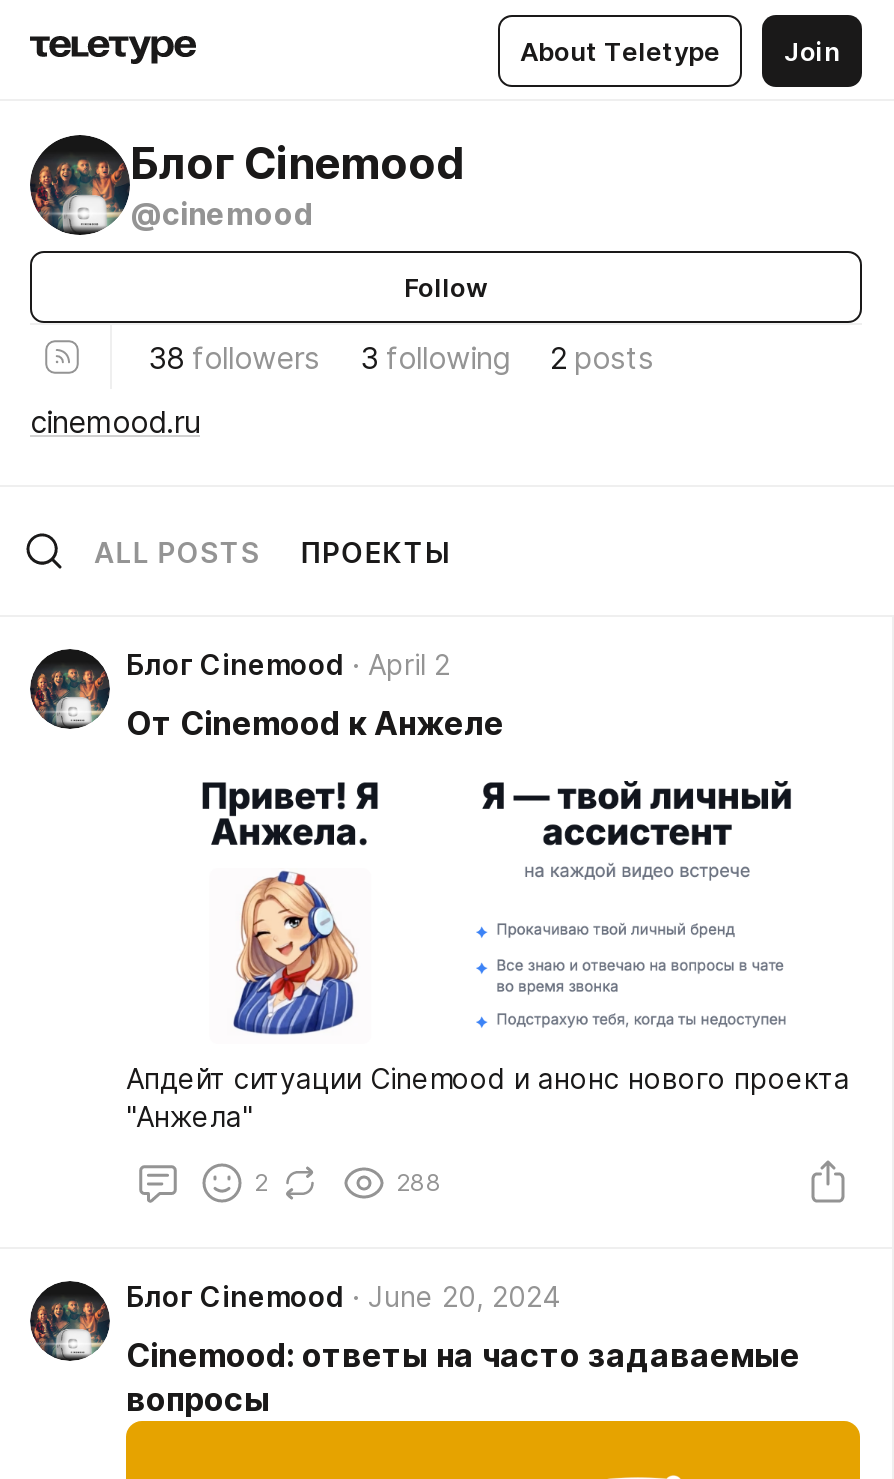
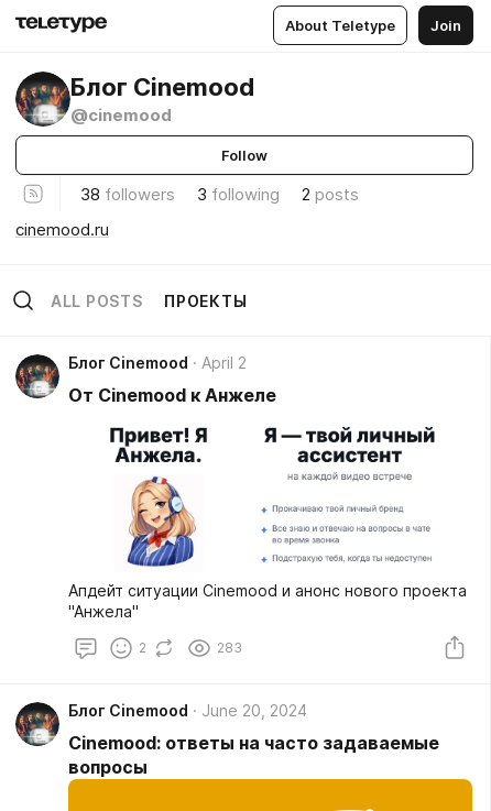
- 288
+ 283
